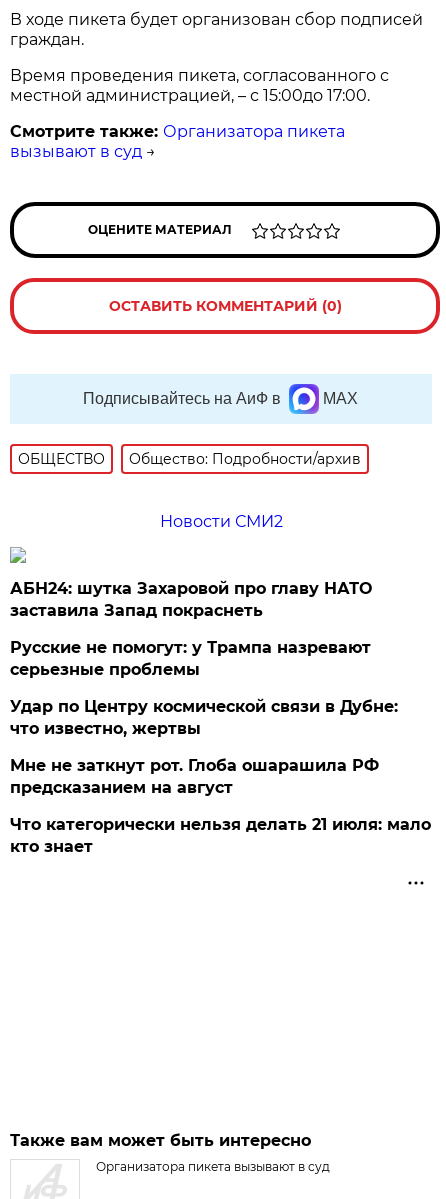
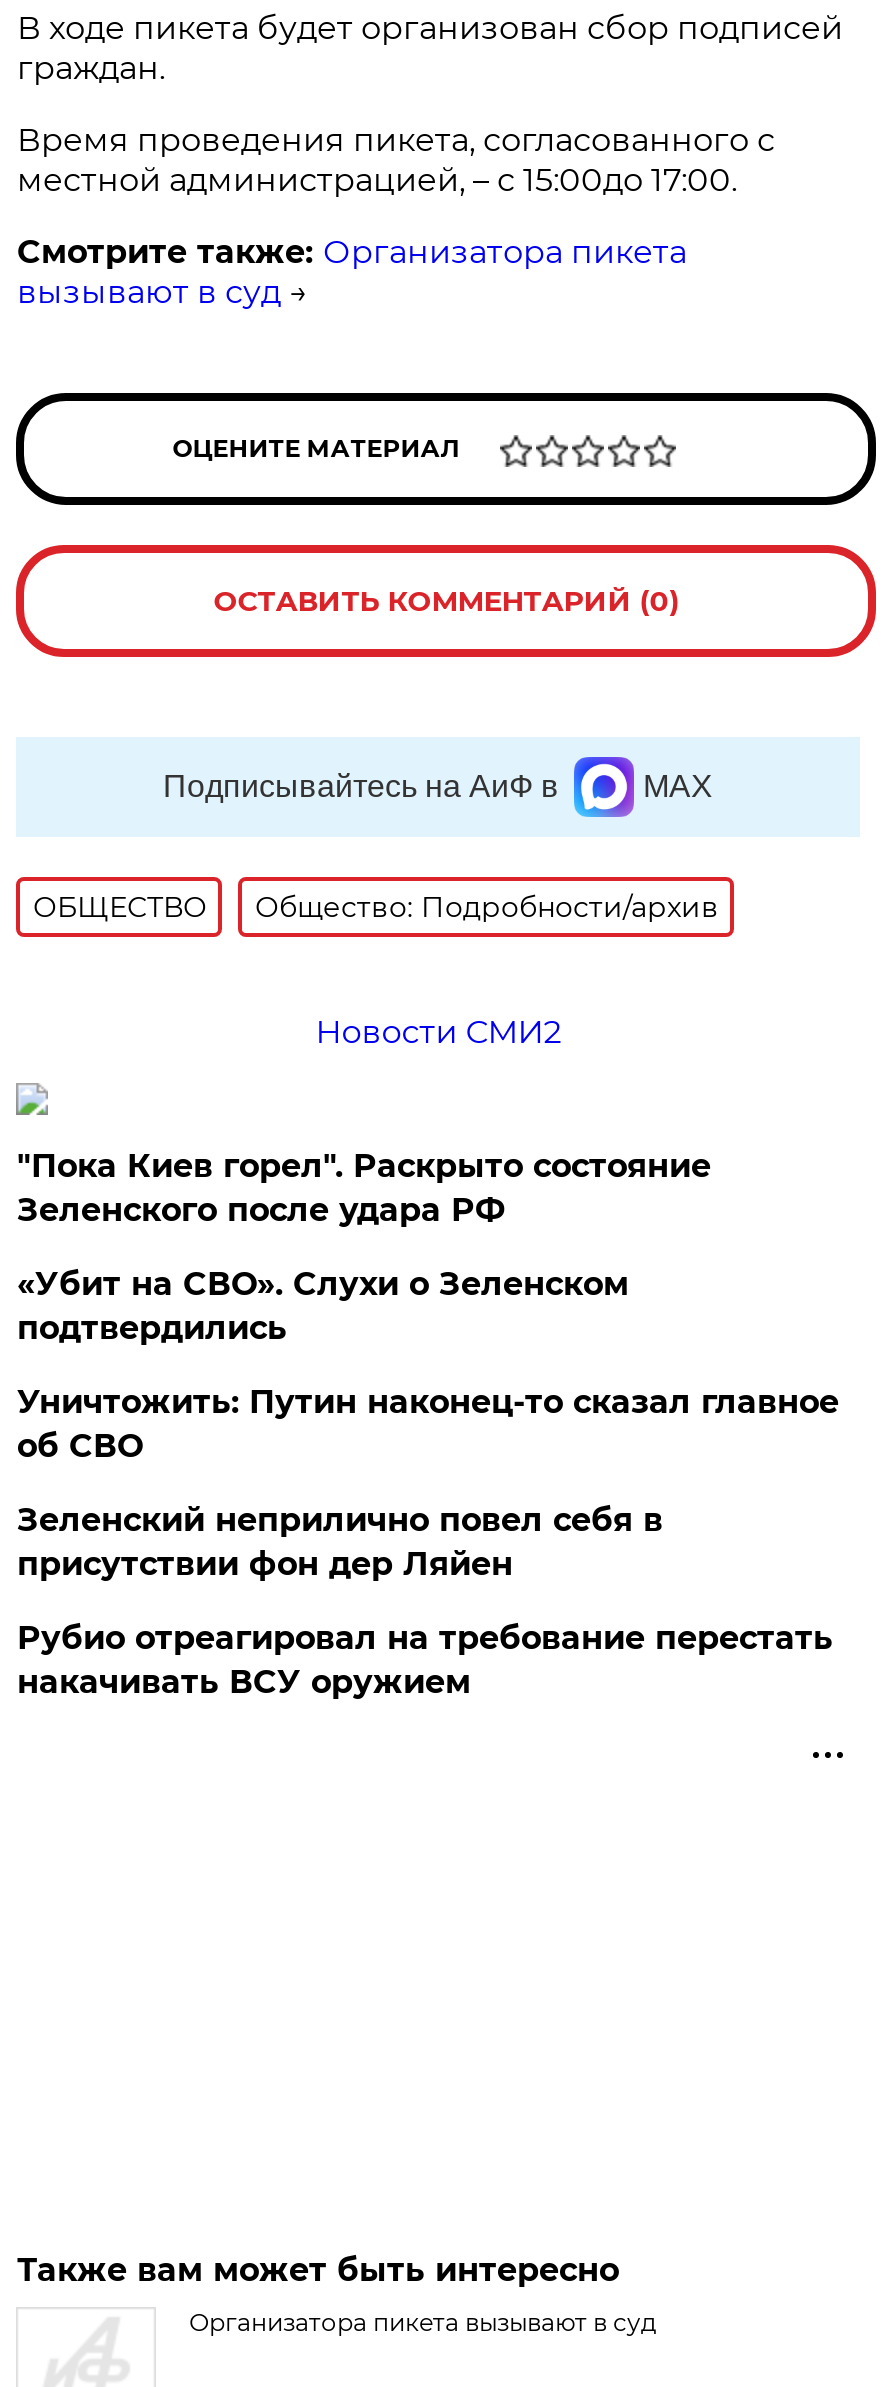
- АБН24: шутка Захаровой про главу НАТО
- заставила Запад покраснеть
+ "Пока Киев горел". Раскрыто состояние
+ Зеленского после удара РФ

- Русские не помогут: у Трампа назревают
- серьезные проблемы
+ «Убит на СВО». Слухи о Зеленском
+ подтвердились

- Удар по Центру космической связи в Дубне:
- что известно, жертвы
+ Уничтожить: Путин наконец-то сказал главное
+ об СВО

- Мне не заткнут рот. Глоба ошарашила РФ
- предсказанием на август
+ Зеленский неприлично повел cебя в
+ присутствии фон дер Ляйен

- Что категорически нельзя делать 21 июля: мало
- кто знает
+ Рубио отреагировал на требование перестать
+ накачивать ВСУ оружием
